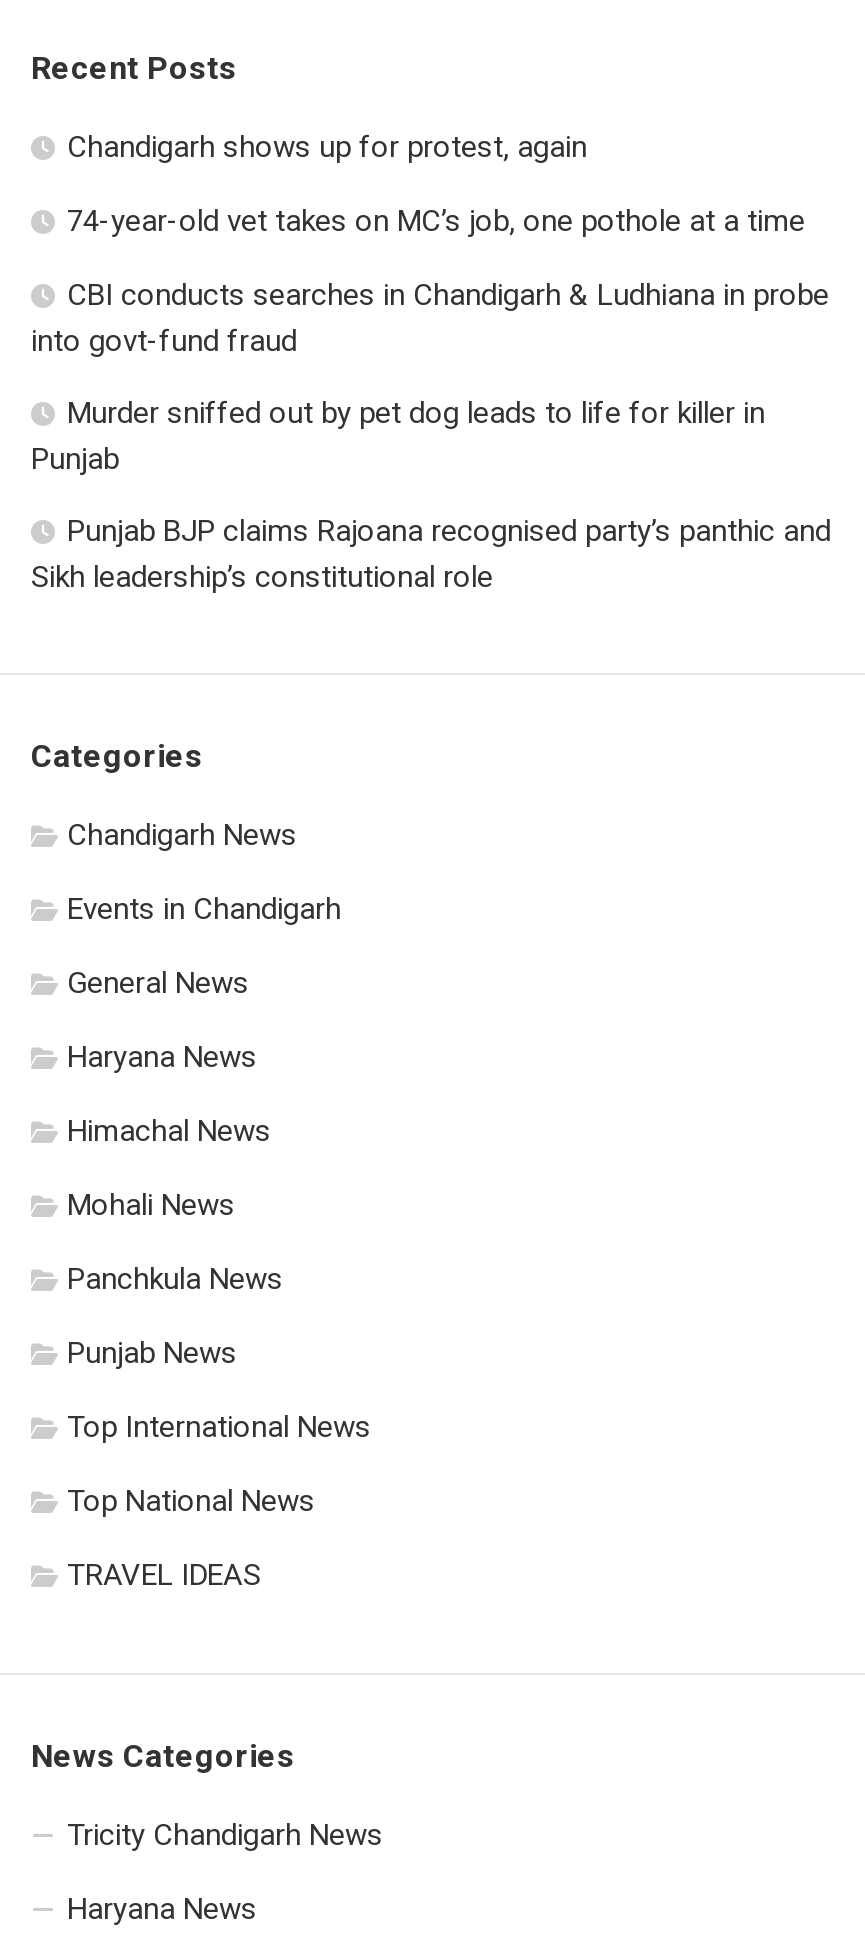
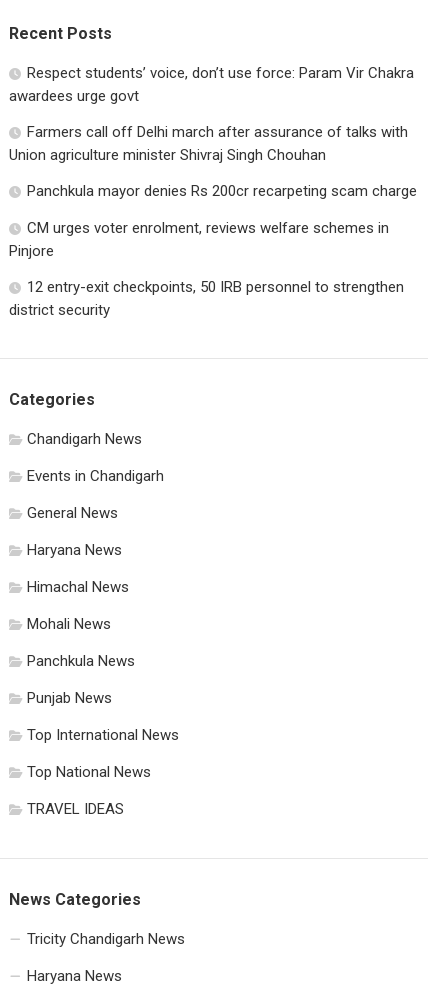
- Chandigarh shows up for protest, again
+ Respect students’ voice, don’t use force: Param Vir Chakra
+ awardees urge govt

- 74-year-old vet takes on MC’s job, one pothole at a time
+ Farmers call off Delhi march after assurance of talks with
+ Union agriculture minister Shivraj Singh Chouhan

- CBI conducts searches in Chandigarh & Ludhiana in probe
- into govt-fund fraud
+ Panchkula mayor denies Rs 200cr recarpeting scam charge

- Murder sniffed out by pet dog leads to life for killer in
- Punjab
+ CM urges voter enrolment, reviews welfare schemes in
+ Pinjore

- Punjab BJP claims Rajoana recognised party’s panthic and
- Sikh leadership’s constitutional role
+ 12 entry-exit checkpoints, 50 IRB personnel to strengthen
+ district security
